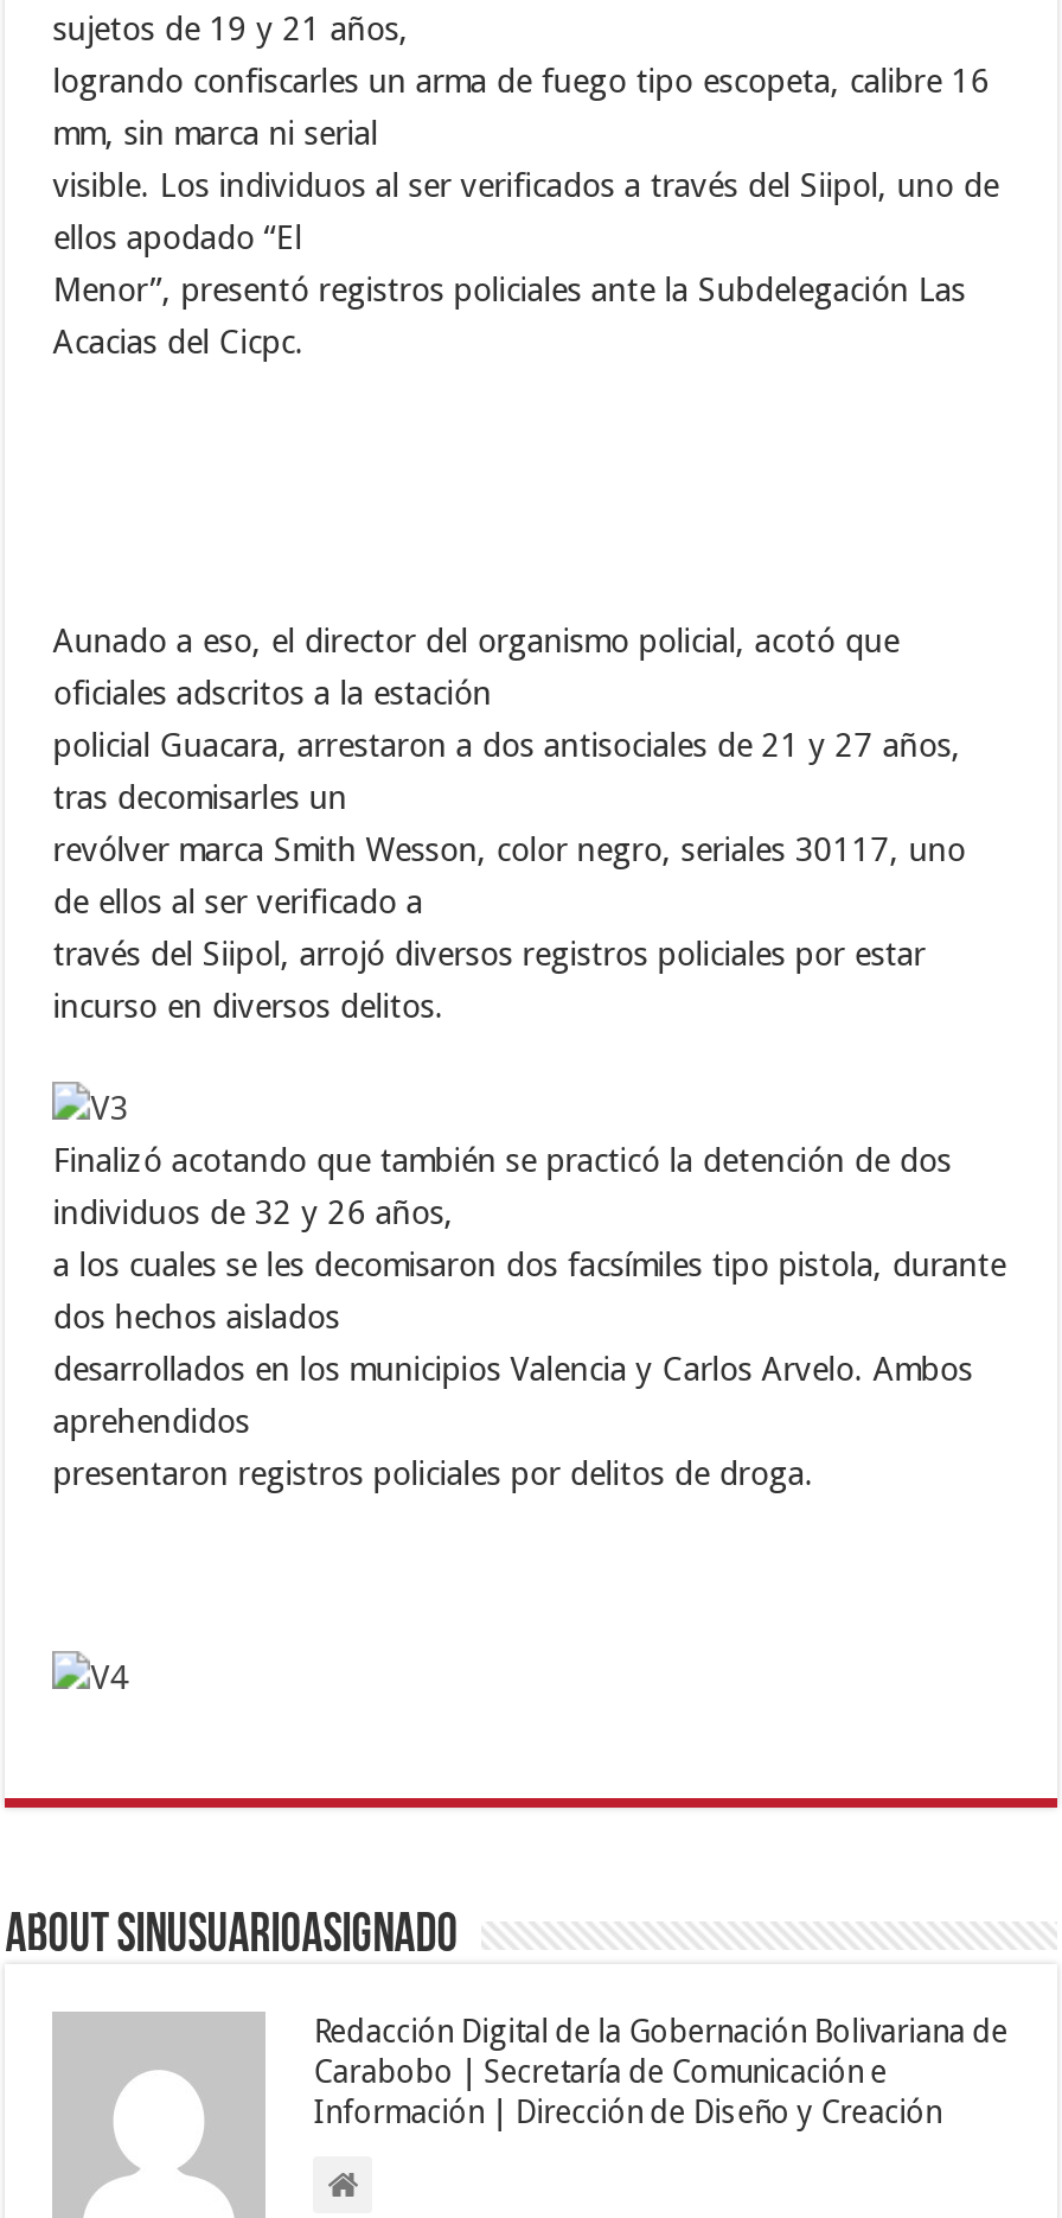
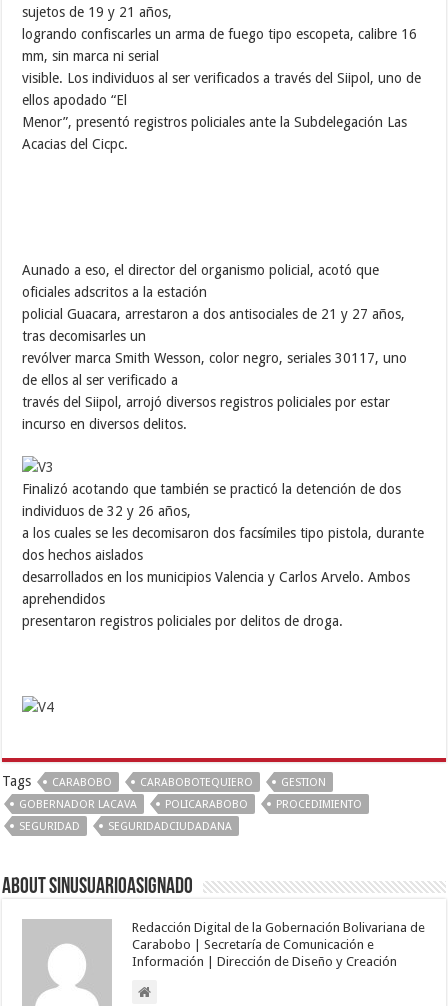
+ Tags
+ CARABOBO
+ CARABOBOTEQUIERO
+ GESTION
+ GOBERNADOR LACAVA
+ POLICARABOBO
+ PROCEDIMIENTO
+ SEGURIDAD
+ SEGURIDADCIUDADANA
